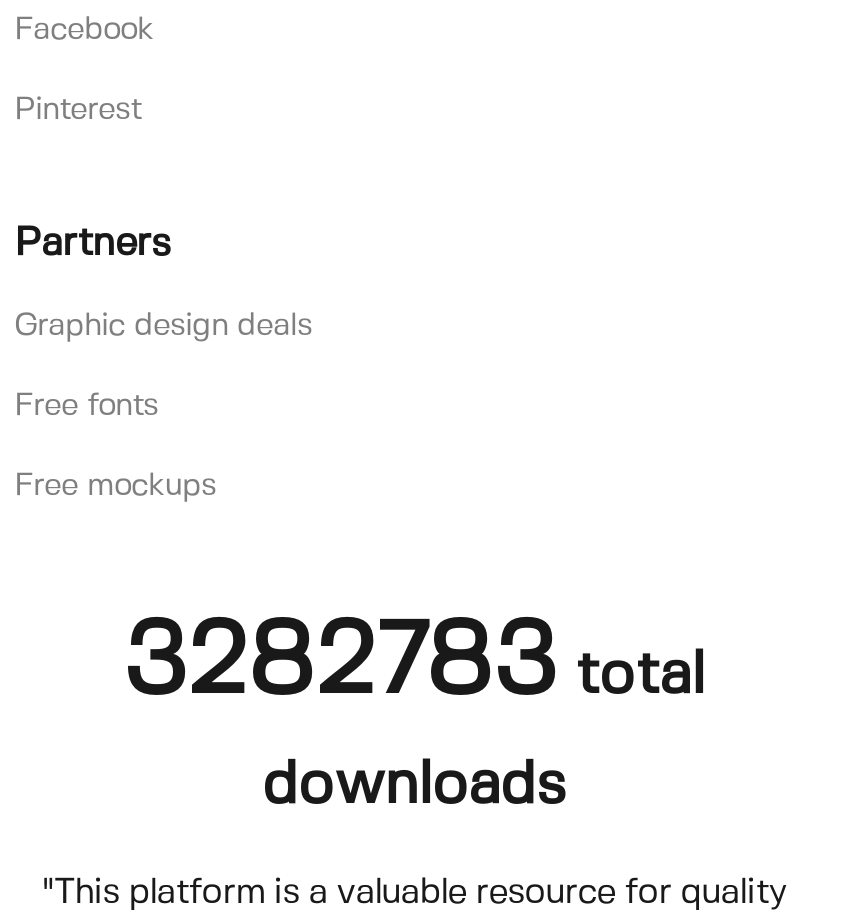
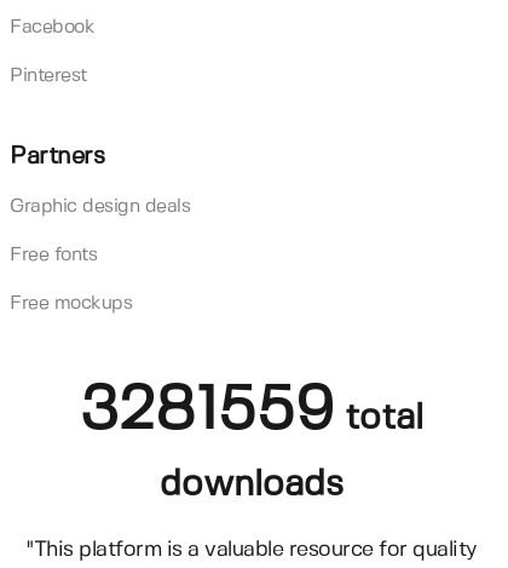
- 3282783 total
+ 3281559 total
